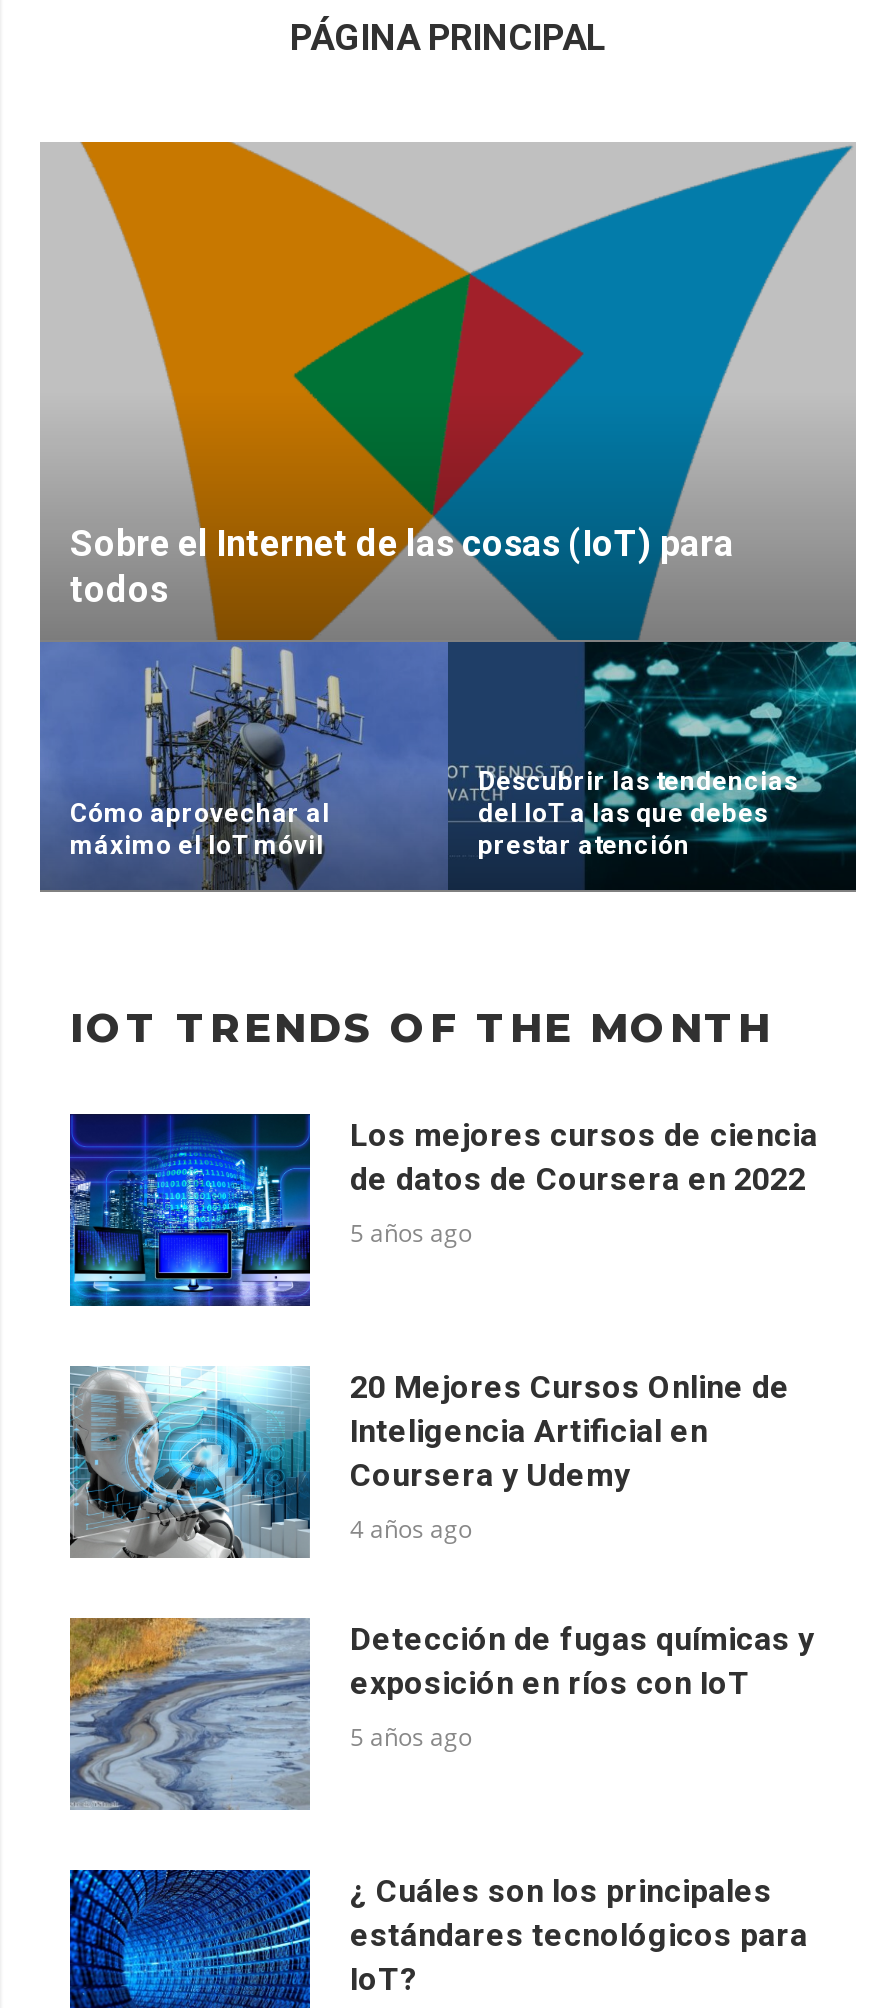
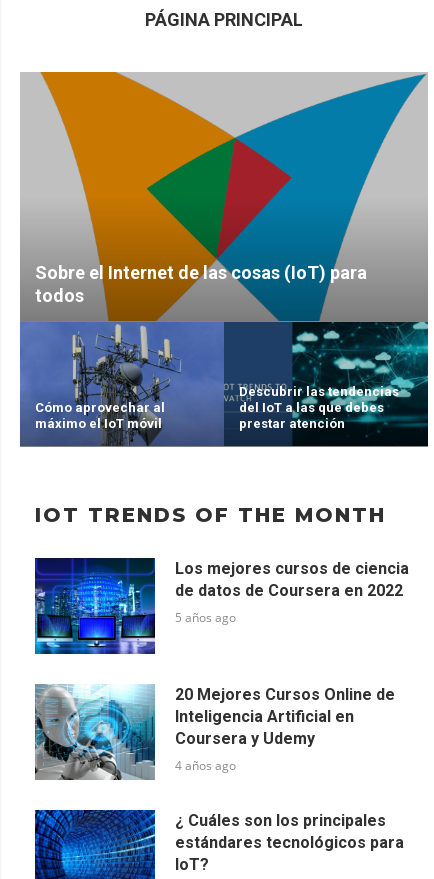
- [image]
- Detección de fugas químicas y
- exposición en ríos con IoT
- 5 años ago
